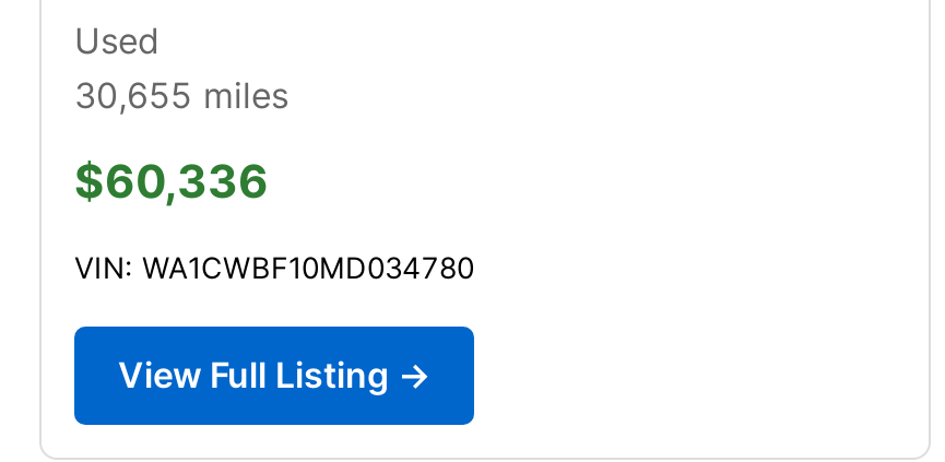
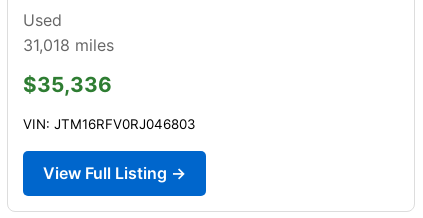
- 30,655 miles
+ 31,018 miles

- $60,336
+ $35,336

- VIN: WA1CWBF10MD034780
+ VIN: JTM16RFV0RJ046803
